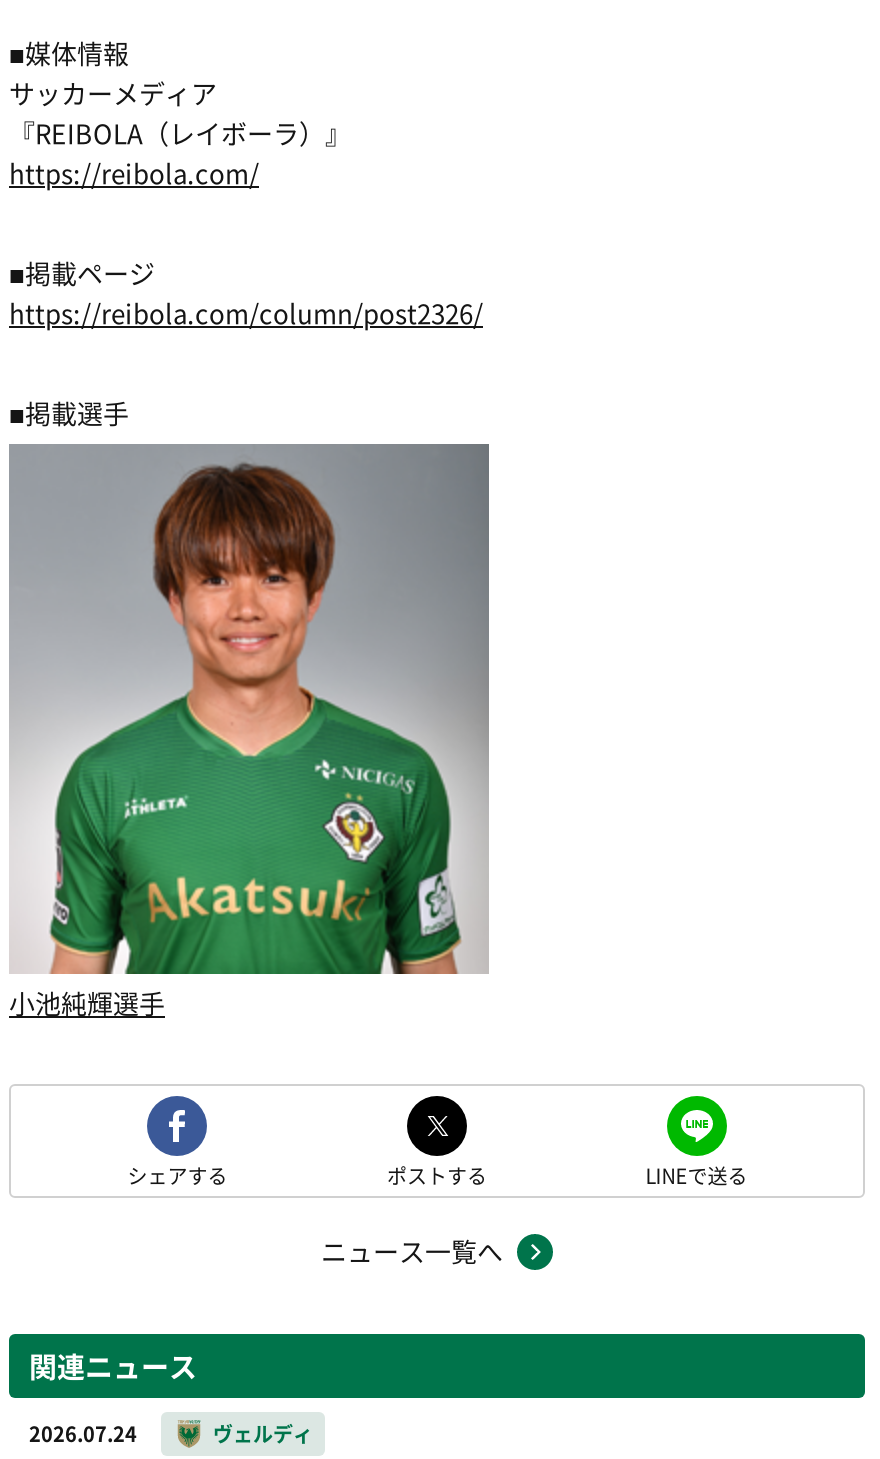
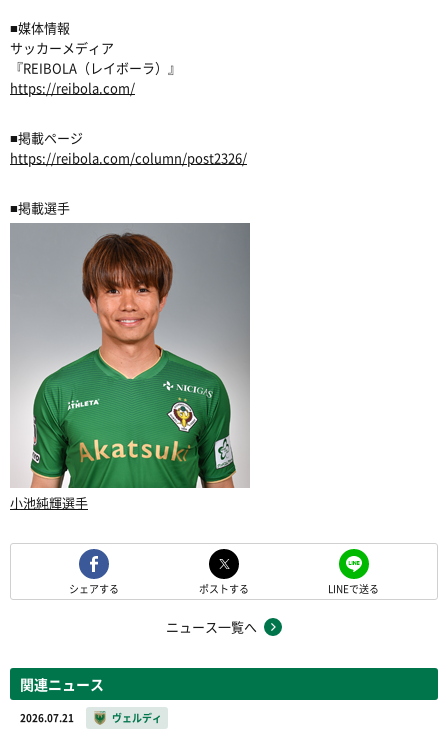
- 2026.07.24
+ 2026.07.21
